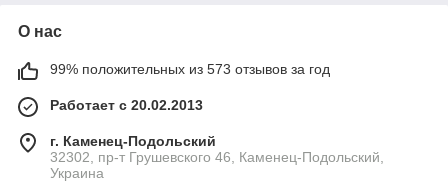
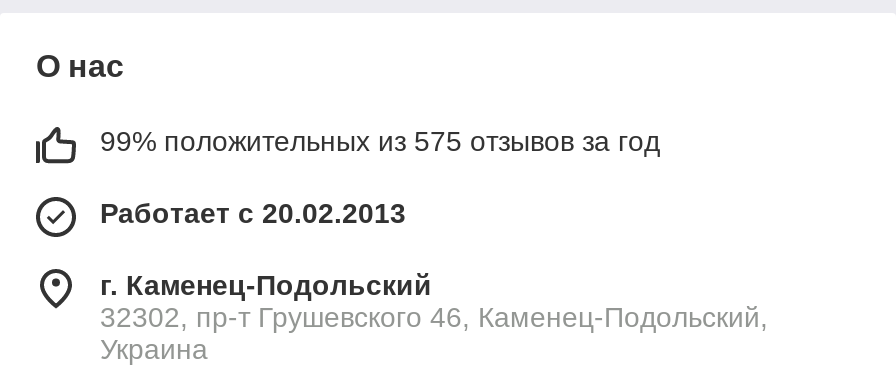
- 99% положительных из 573 отзывов за год
+ 99% положительных из 575 отзывов за год
